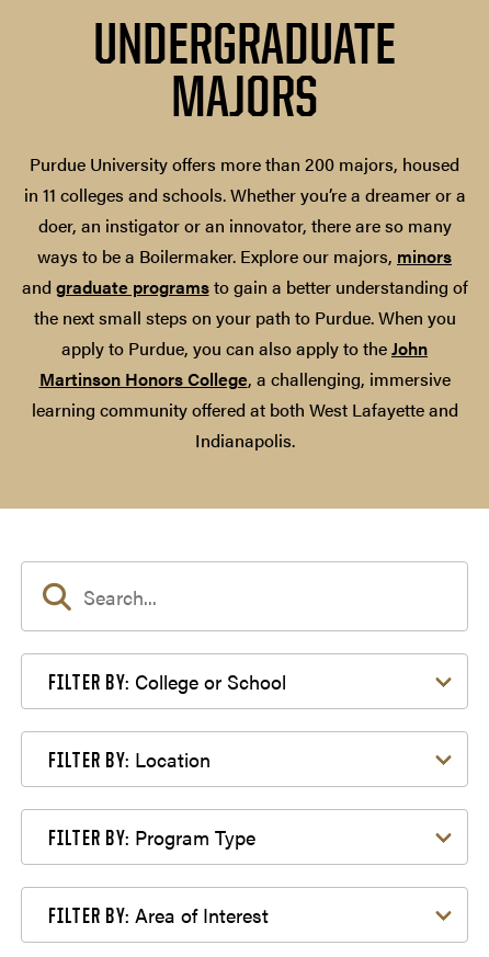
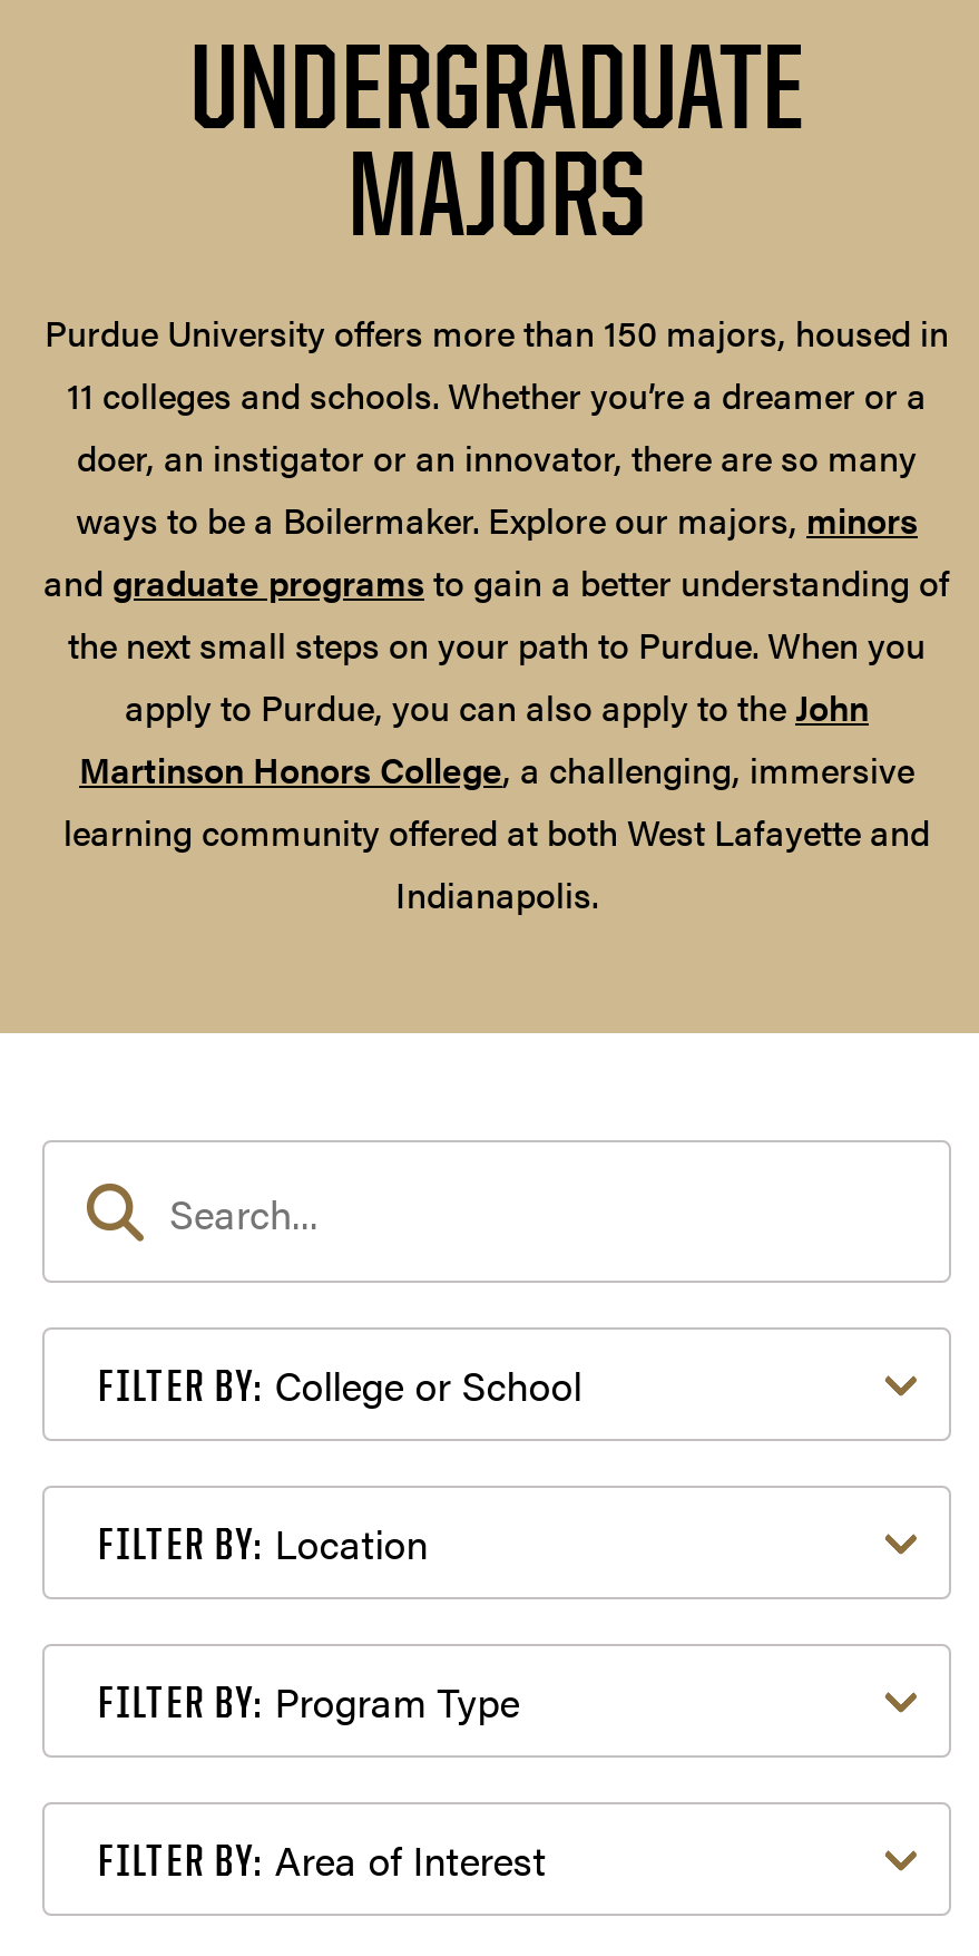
- Purdue University offers more than 200 majors, housed
- in 11 colleges and schools. Whether you’re a dreamer or a
+ Purdue University offers more than 150 majors, housed in
+ 11 colleges and schools. Whether you’re a dreamer or a
